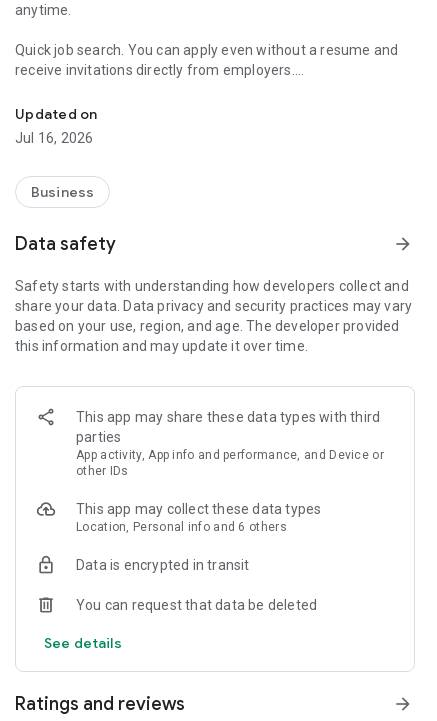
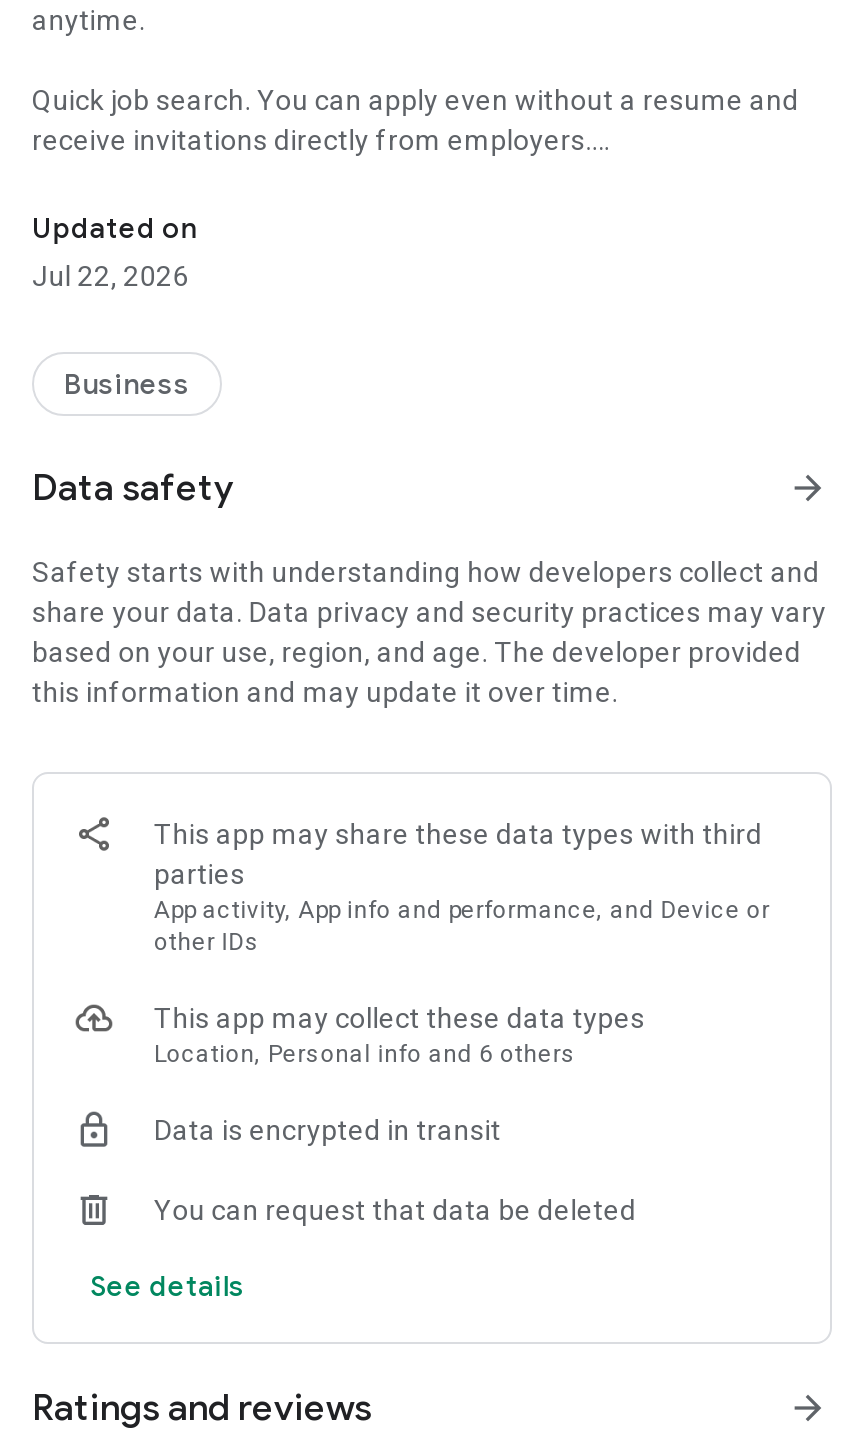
- Jul 16, 2026
+ Jul 22, 2026
